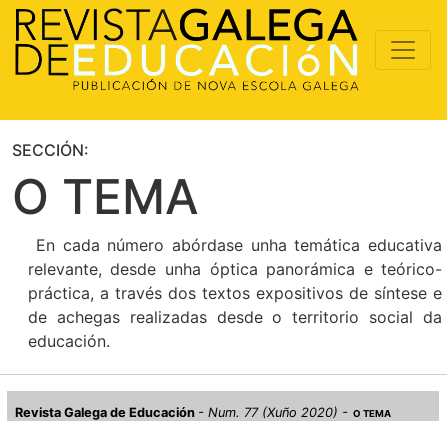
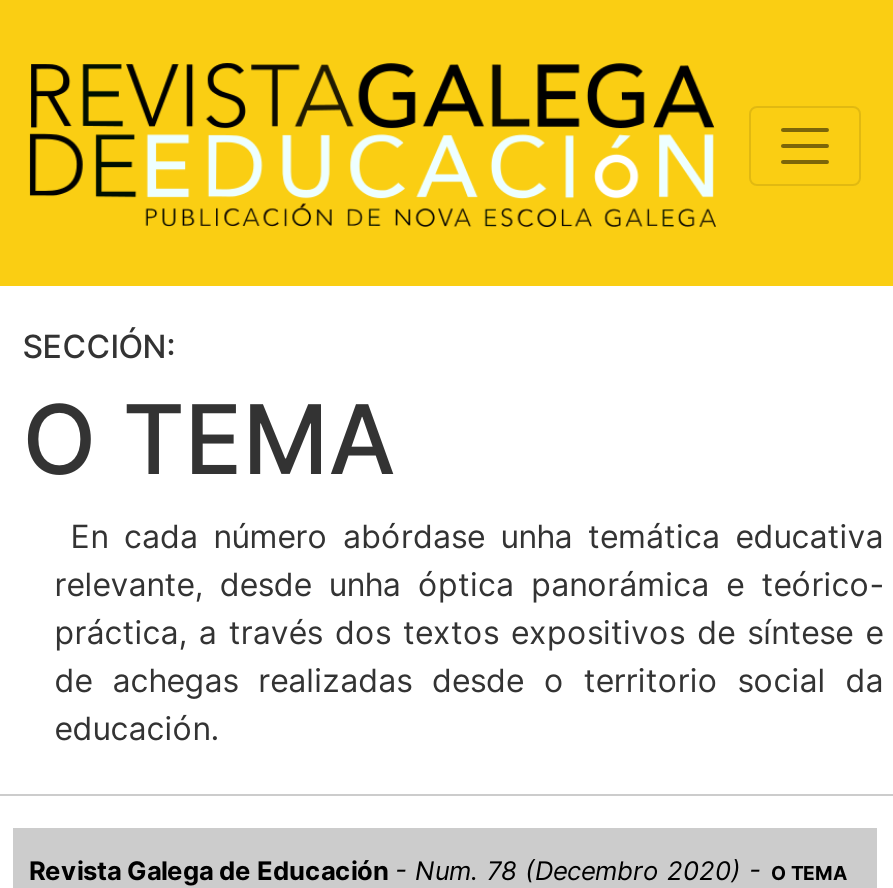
- Revista Galega de Educación Num. 77 (Xuño 2020) O TEMA
+ Revista Galega de Educación Num. 78 (Decembro 2020) O TEMA
